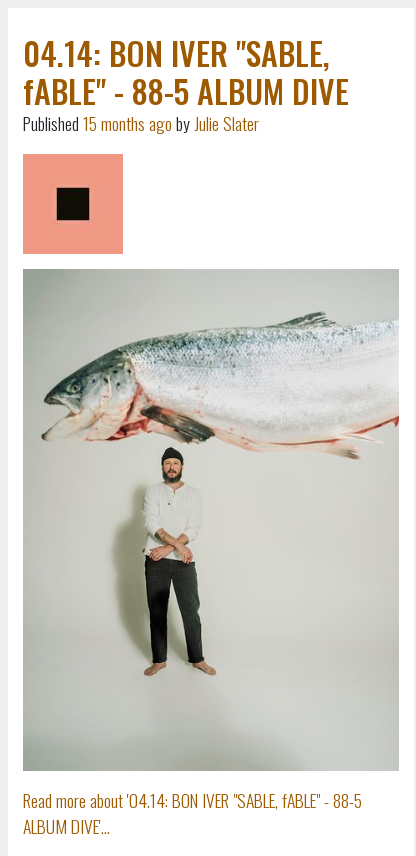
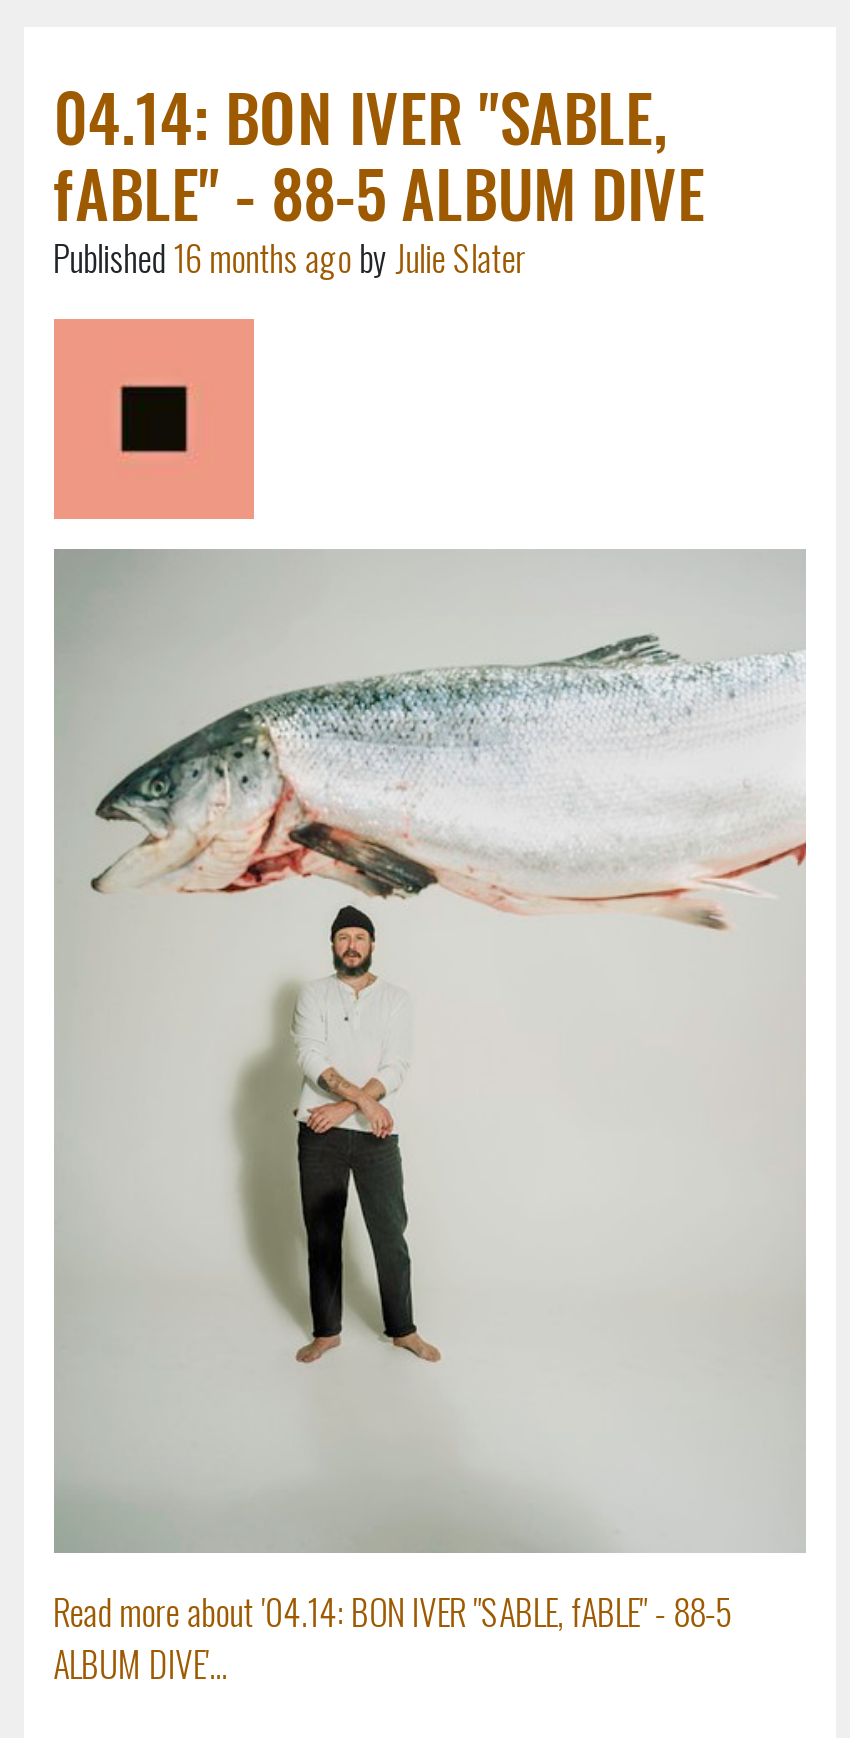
- Published 15 months ago by Julie Slater
+ Published 16 months ago by Julie Slater
